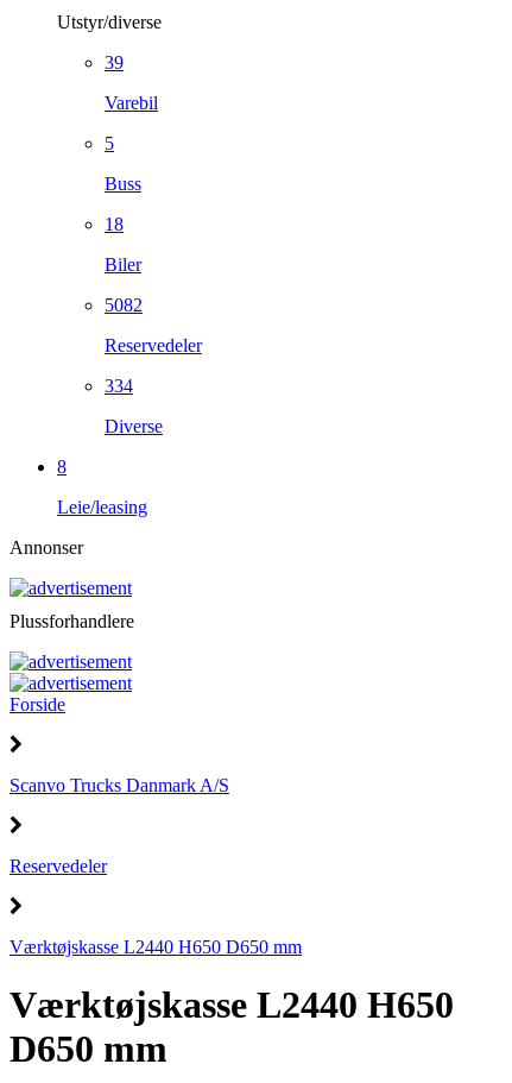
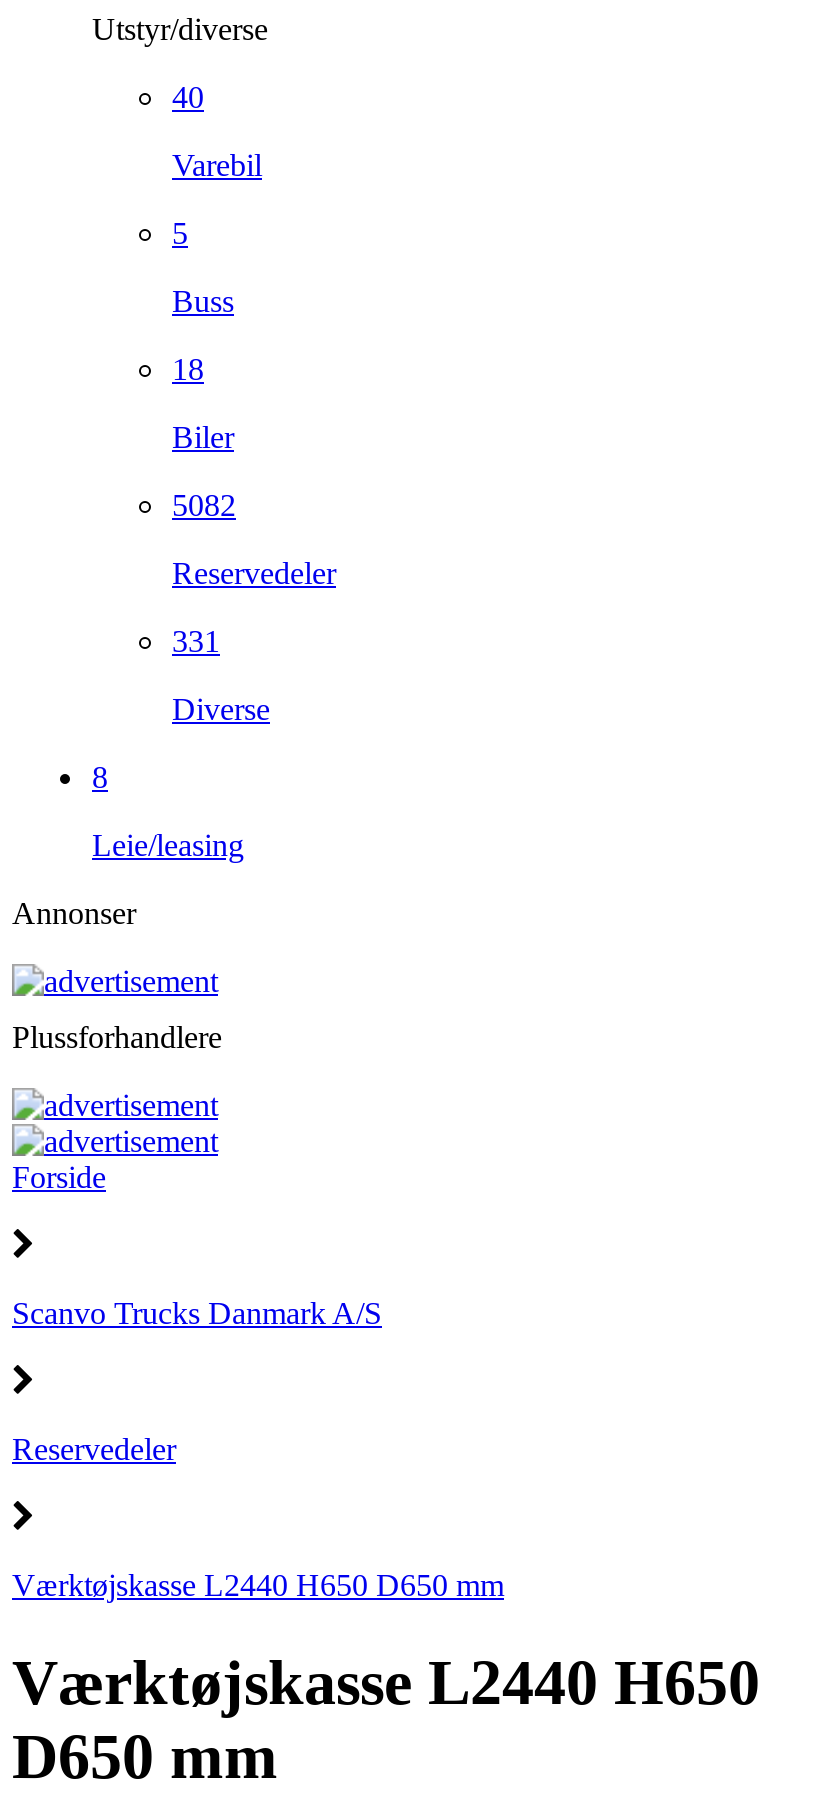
- 39
+ 40

- 334
+ 331
